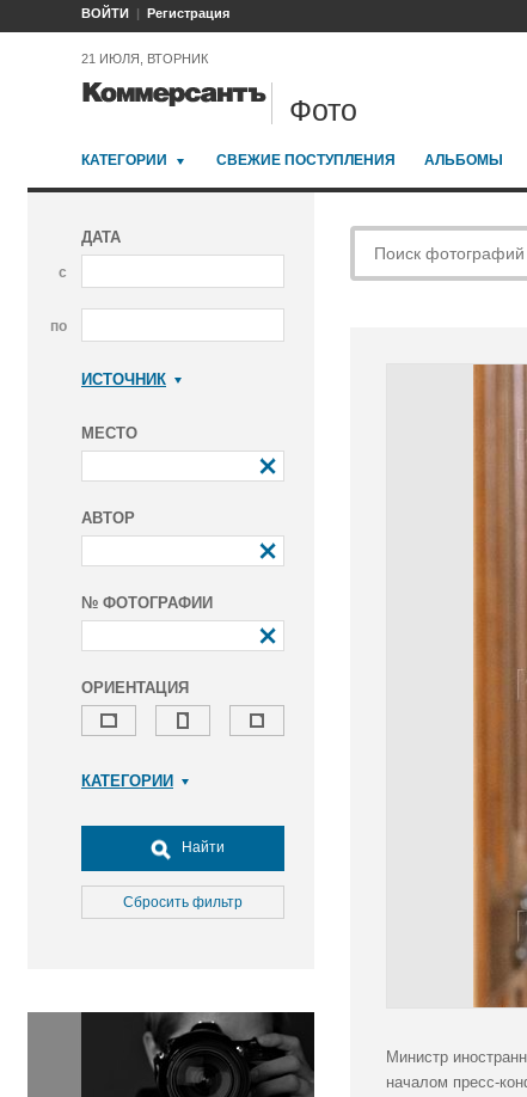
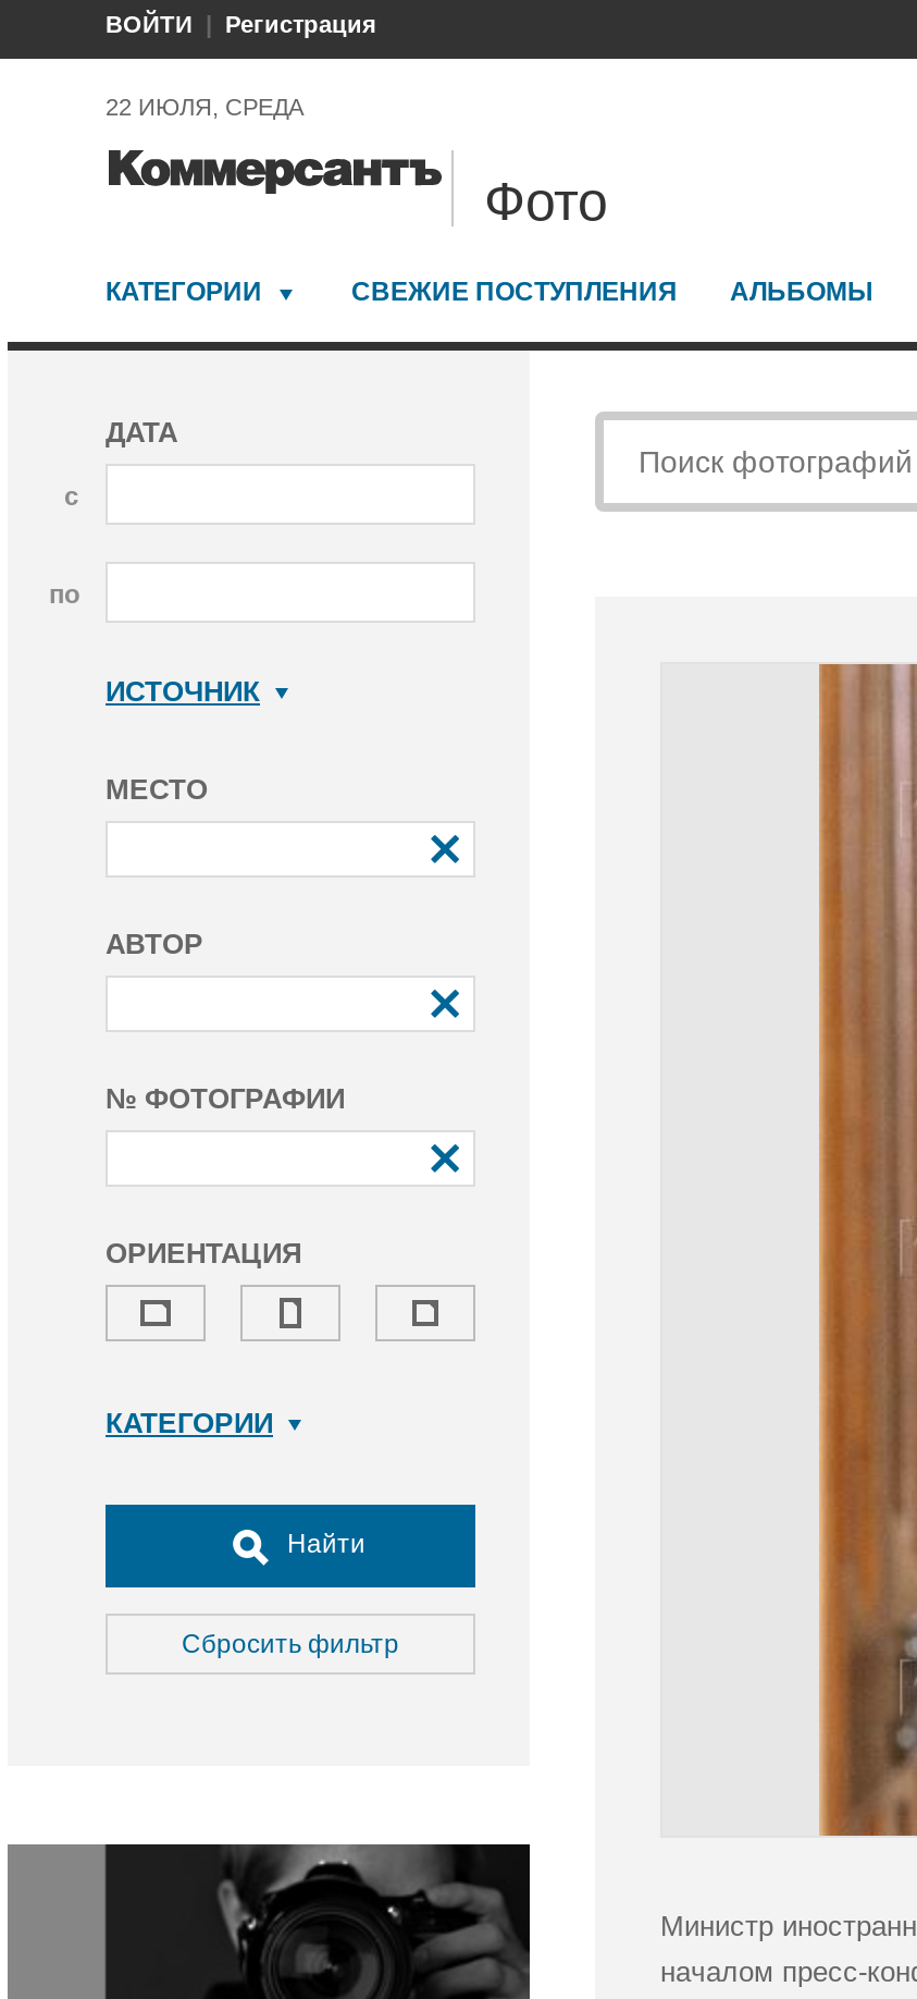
- 21 ИЮЛЯ, ВТОРНИК
+ 22 ИЮЛЯ, СРЕДА
